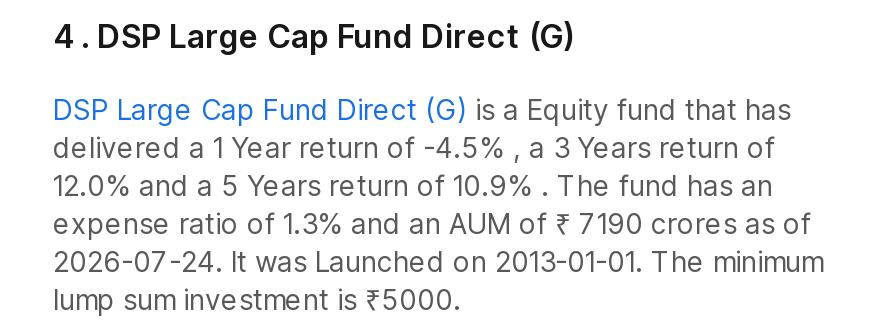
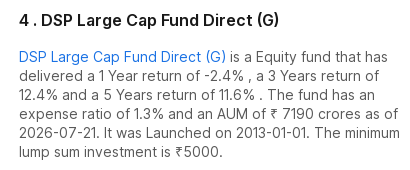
- delivered a 1 Year return of -4.5% , a 3 Years return of
+ delivered a 1 Year return of -2.4% , a 3 Years return of

- 12.0% and a 5 Years return of 10.9% . The fund has an
+ 12.4% and a 5 Years return of 11.6% . The fund has an

- 2026-07-24. It was Launched on 2013-01-01. The minimum
+ 2026-07-21. It was Launched on 2013-01-01. The minimum
